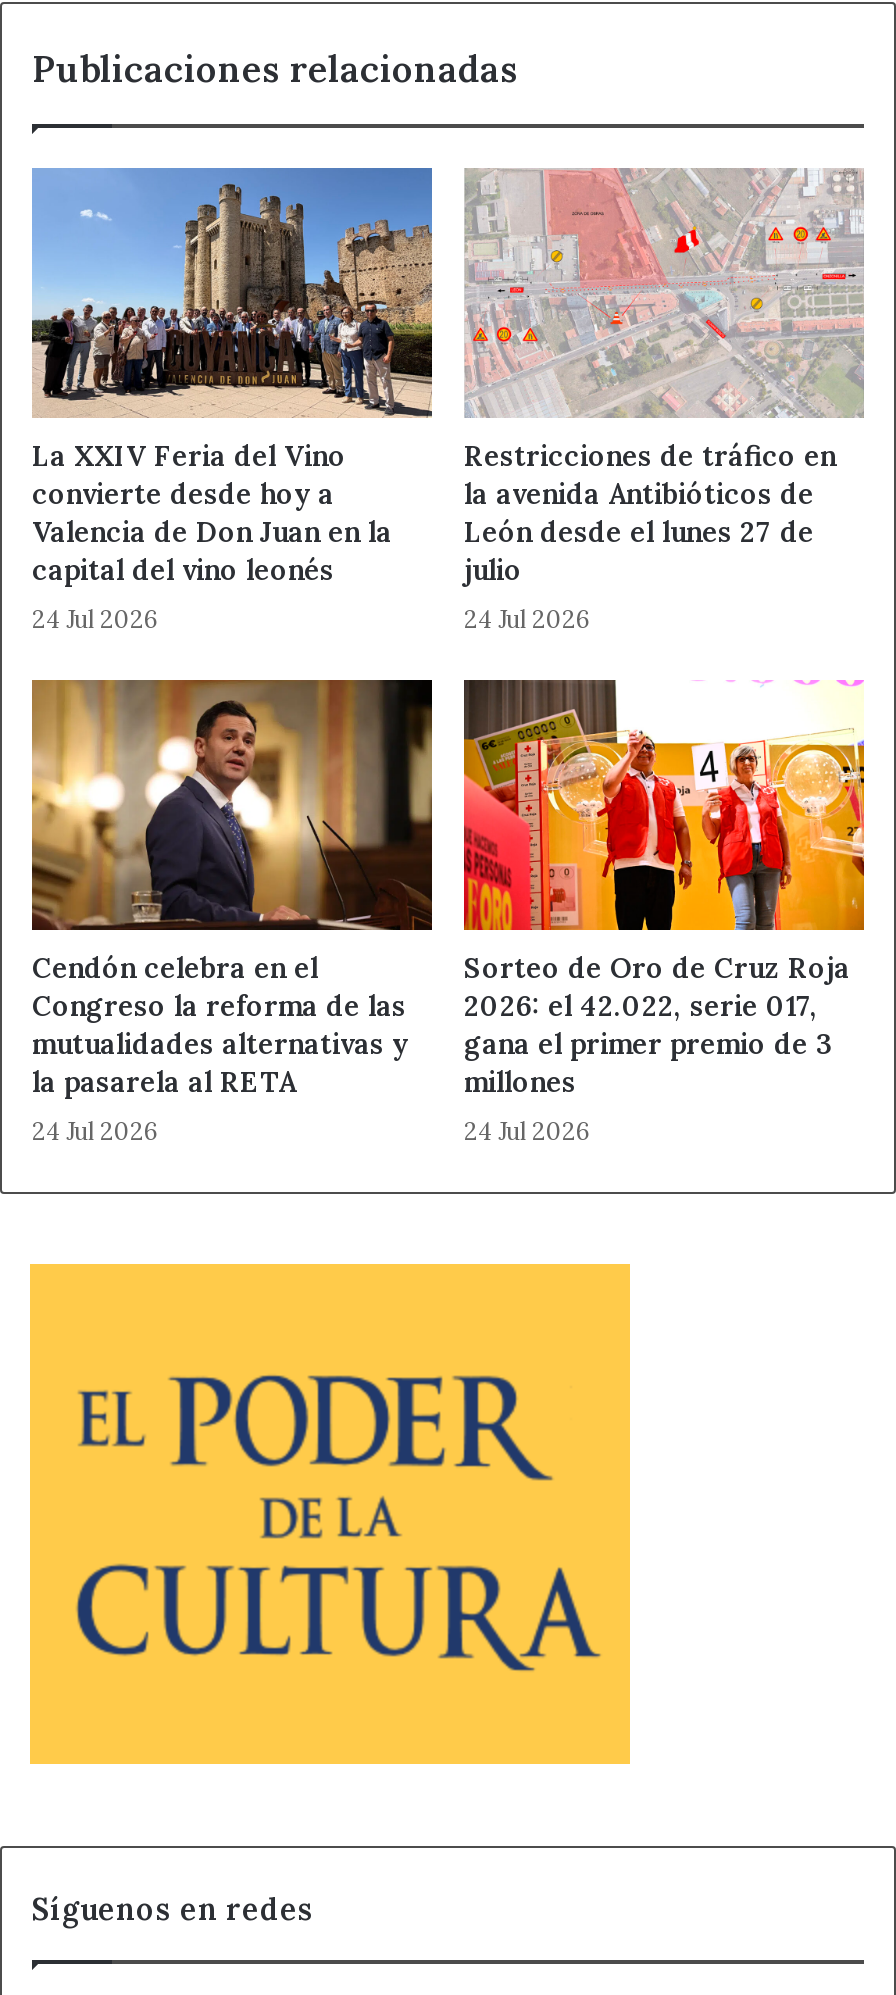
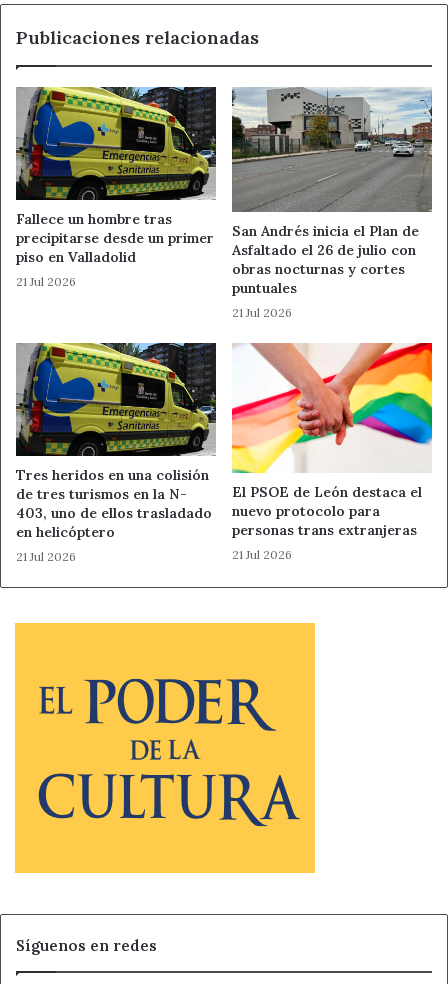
- [image]
- La XXIV Feria del Vino
- convierte desde hoy a
- Valencia de Don Juan en la
- capital del vino leonés
- 24 Jul 2026
+ [image]
+ Fallece un hombre tras
+ precipitarse desde un primer
+ piso en Valladolid
+ 21 Jul 2026

- [image]
- Restricciones de tráfico en
- la avenida Antibióticos de
- León desde el lunes 27 de
- julio
- 24 Jul 2026
+ [image]
+ San Andrés inicia el Plan de
+ Asfaltado el 26 de julio con
+ obras nocturnas y cortes
+ puntuales
+ 21 Jul 2026

- [image]
- Cendón celebra en el
- Congreso la reforma de las
- mutualidades alternativas y
- la pasarela al RETA
- 24 Jul 2026
+ [image]
+ Tres heridos en una colisión
+ de tres turismos en la N-
+ 403, uno de ellos trasladado
+ en helicóptero
+ 21 Jul 2026

- [image]
- Sorteo de Oro de Cruz Roja
- 2026: el 42.022, serie 017,
- gana el primer premio de 3
- millones
- 24 Jul 2026
+ [image]
+ El PSOE de León destaca el
+ nuevo protocolo para
+ personas trans extranjeras
+ 21 Jul 2026
